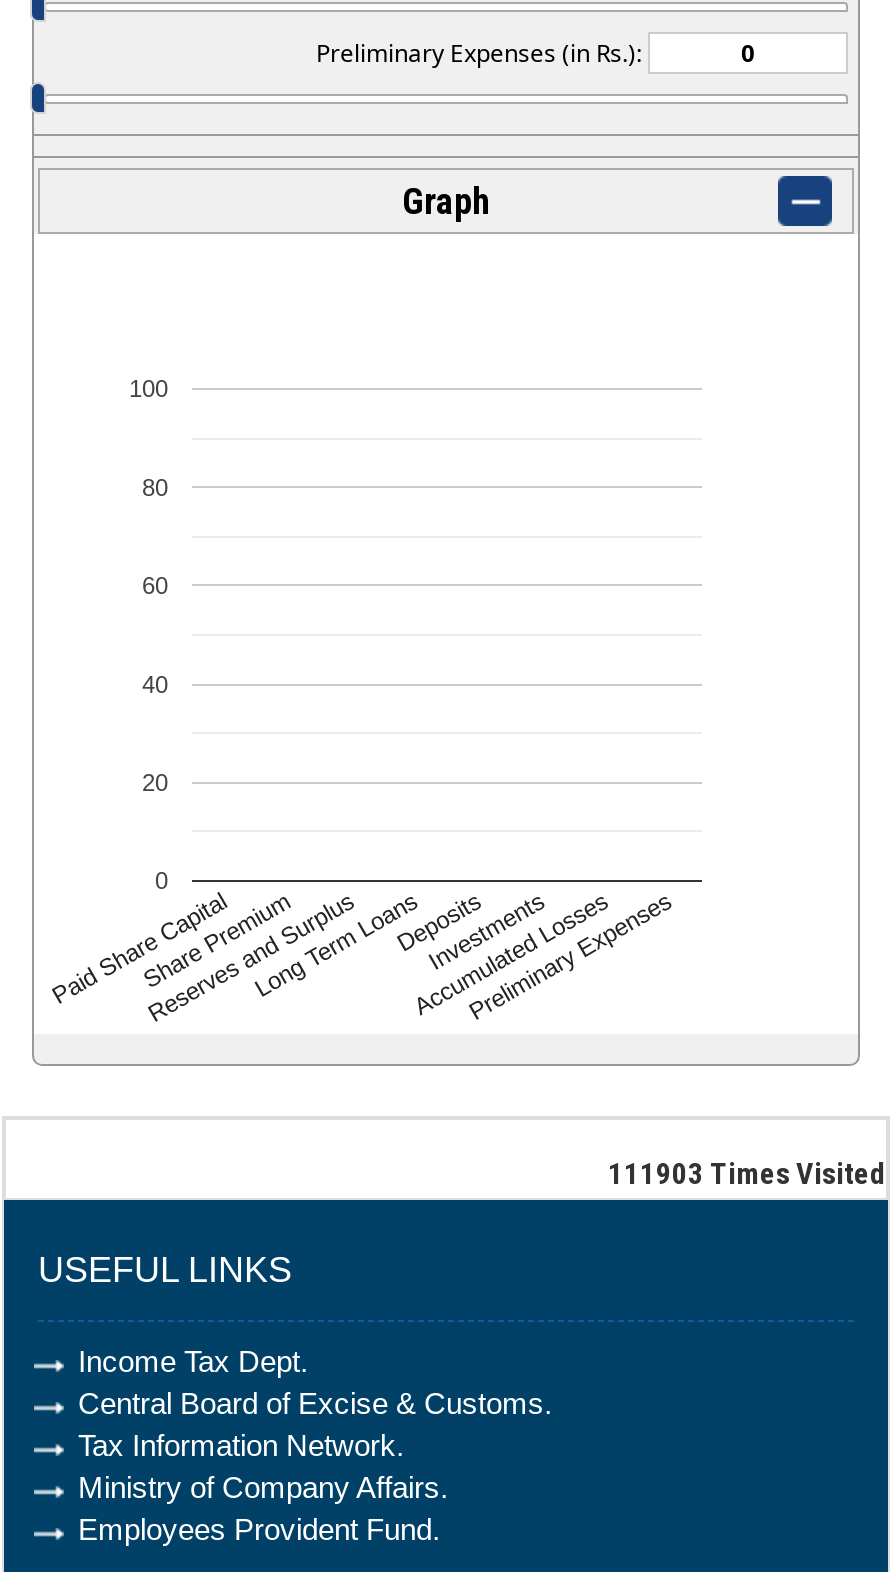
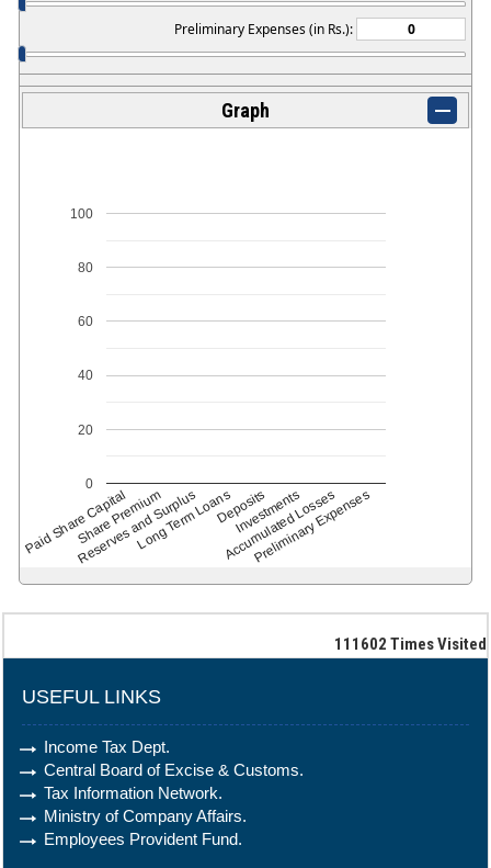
- 111903 Times Visited
+ 111602 Times Visited
